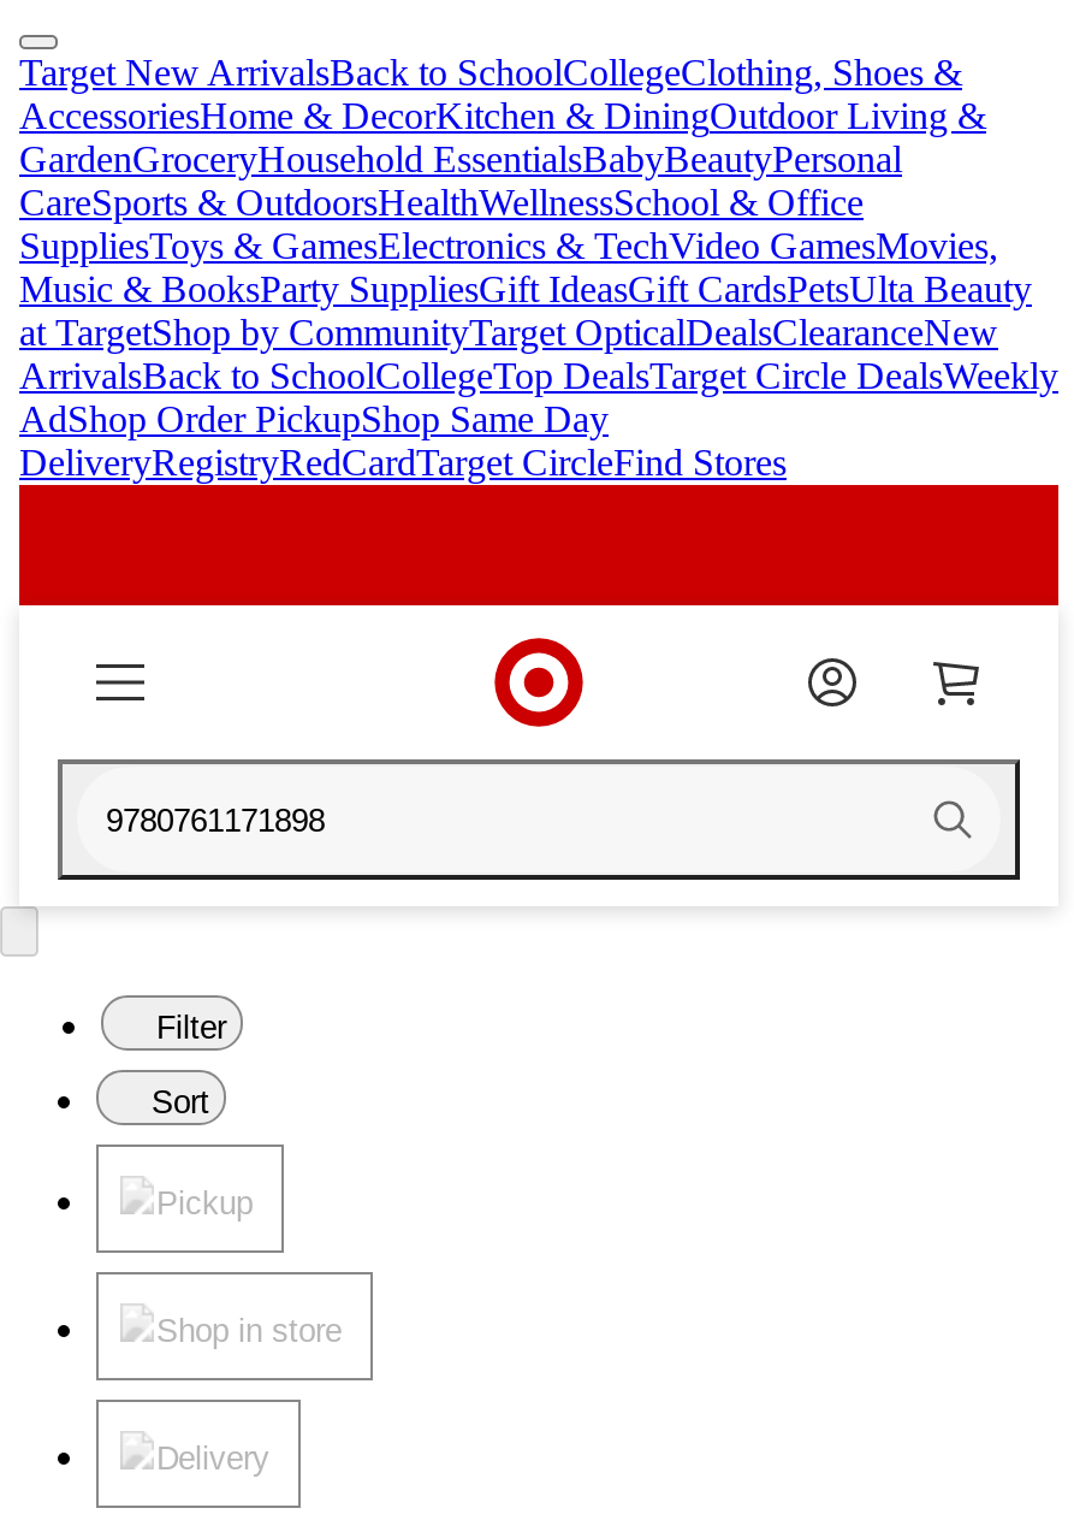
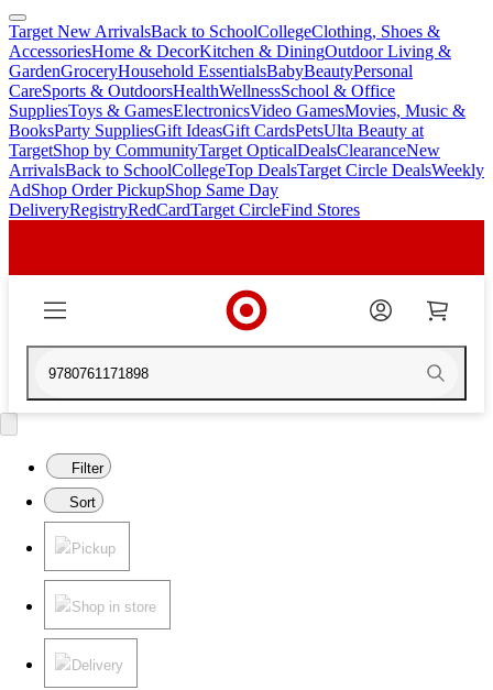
- SuppliesToys & GamesElectronics & TechVideo GamesMovies,
- Music & BooksParty SuppliesGift IdeasGift CardsPetsUlta Beauty
- at TargetShop by CommunityTarget OpticalDealsClearanceNew
+ SuppliesToys & GamesElectronicsVideo GamesMovies, Music &
+ BooksParty SuppliesGift IdeasGift CardsPetsUlta Beauty at
+ TargetShop by CommunityTarget OpticalDealsClearanceNew
